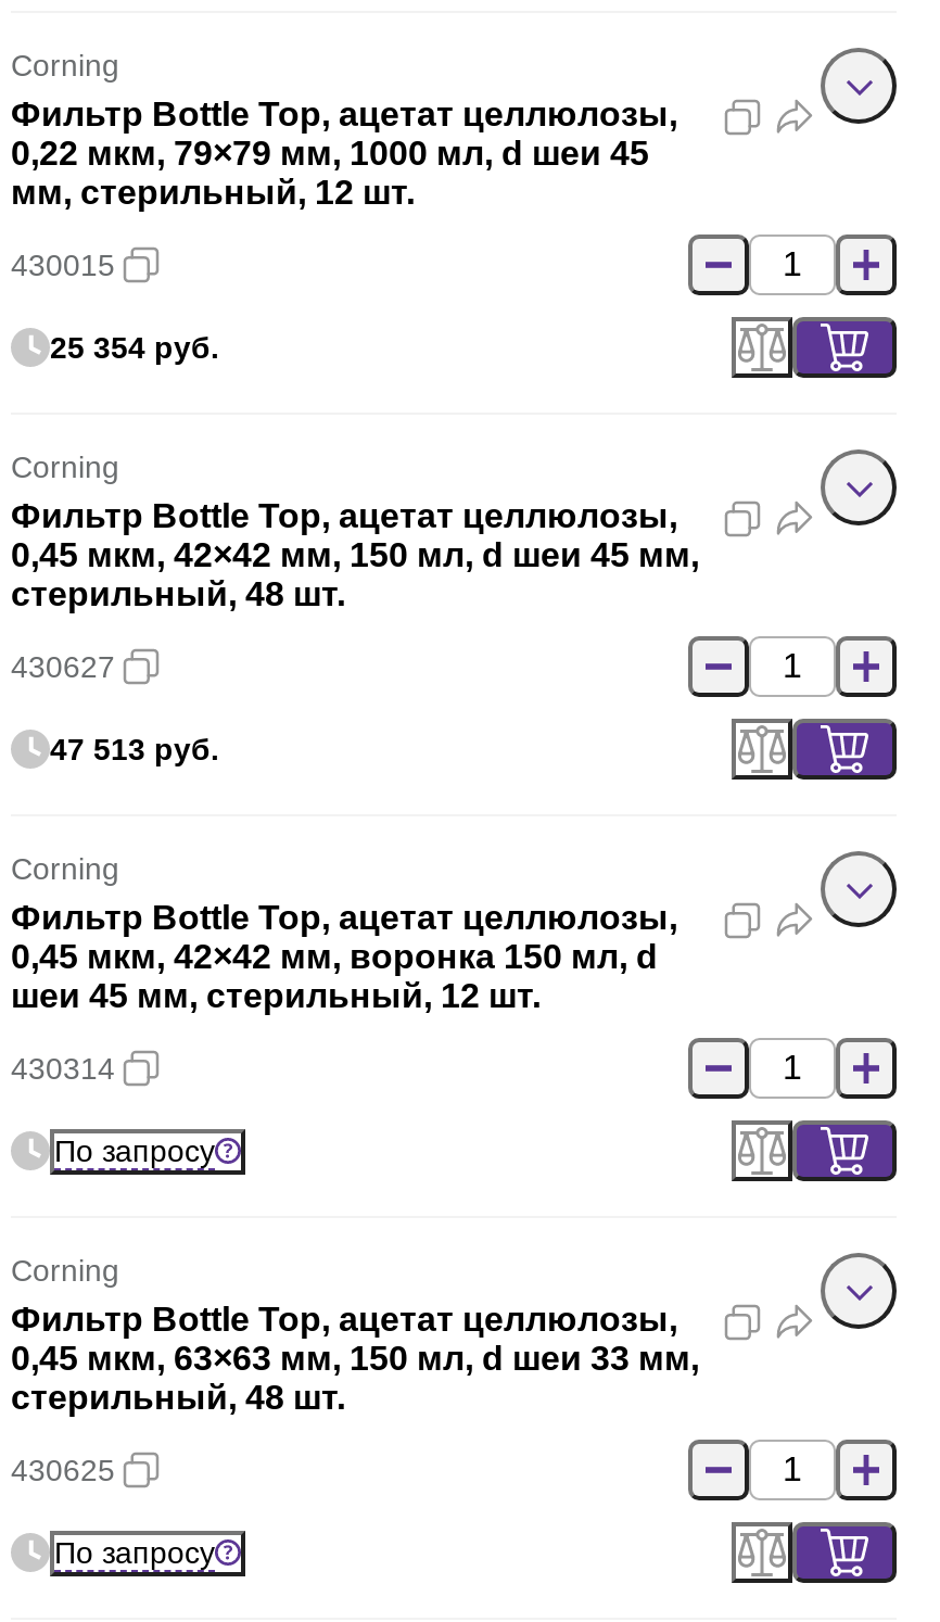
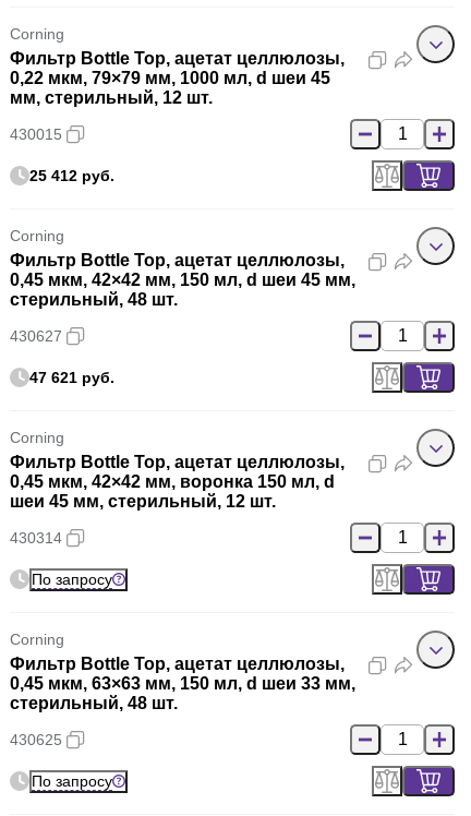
- 25 354 руб.
+ 25 412 руб.

- 47 513 руб.
+ 47 621 руб.
